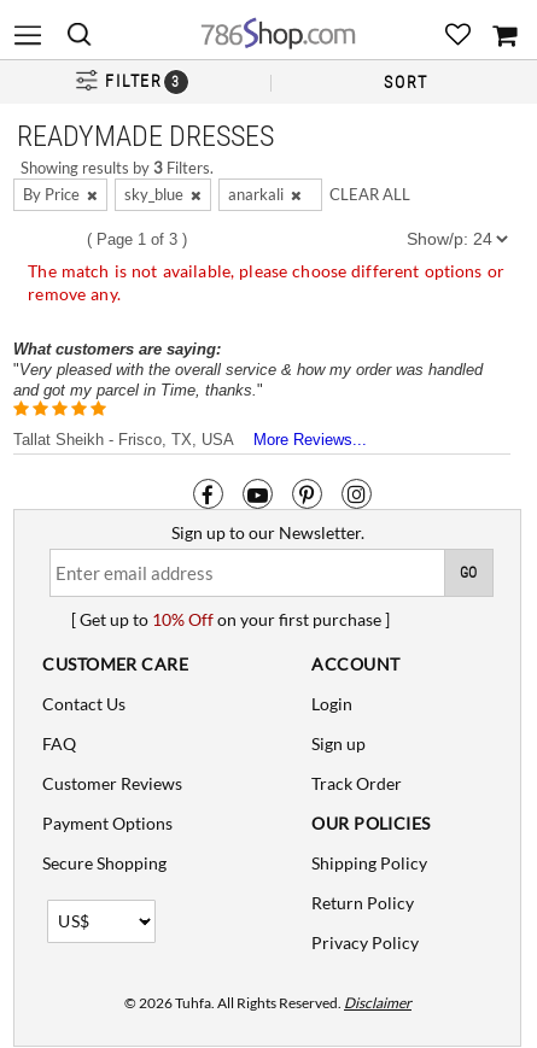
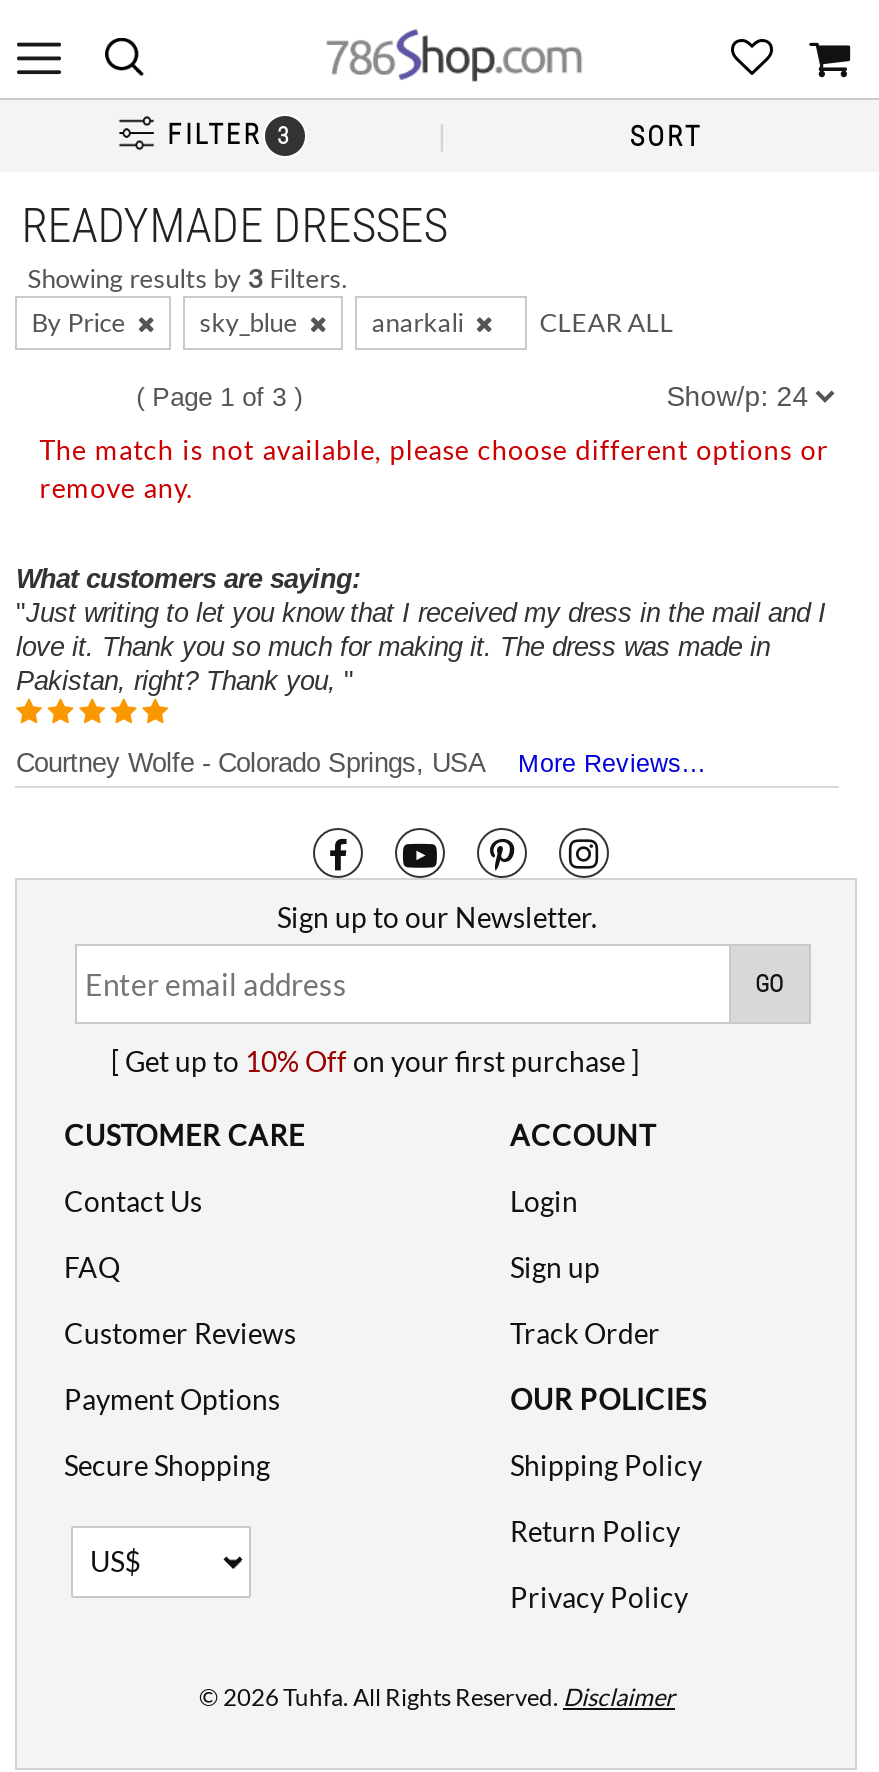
- "Very pleased with the overall service & how my order was handled
- and got my parcel in Time, thanks. "
+ "Just writing to let you know that I received my dress in the mail and I
+ love it. Thank you so much for making it. The dress was made in
+ Pakistan, right? Thank you, "

- Tallat Sheikh - Frisco, TX, USA More Reviews...
+ Courtney Wolfe - Colorado Springs, USA More Reviews...
